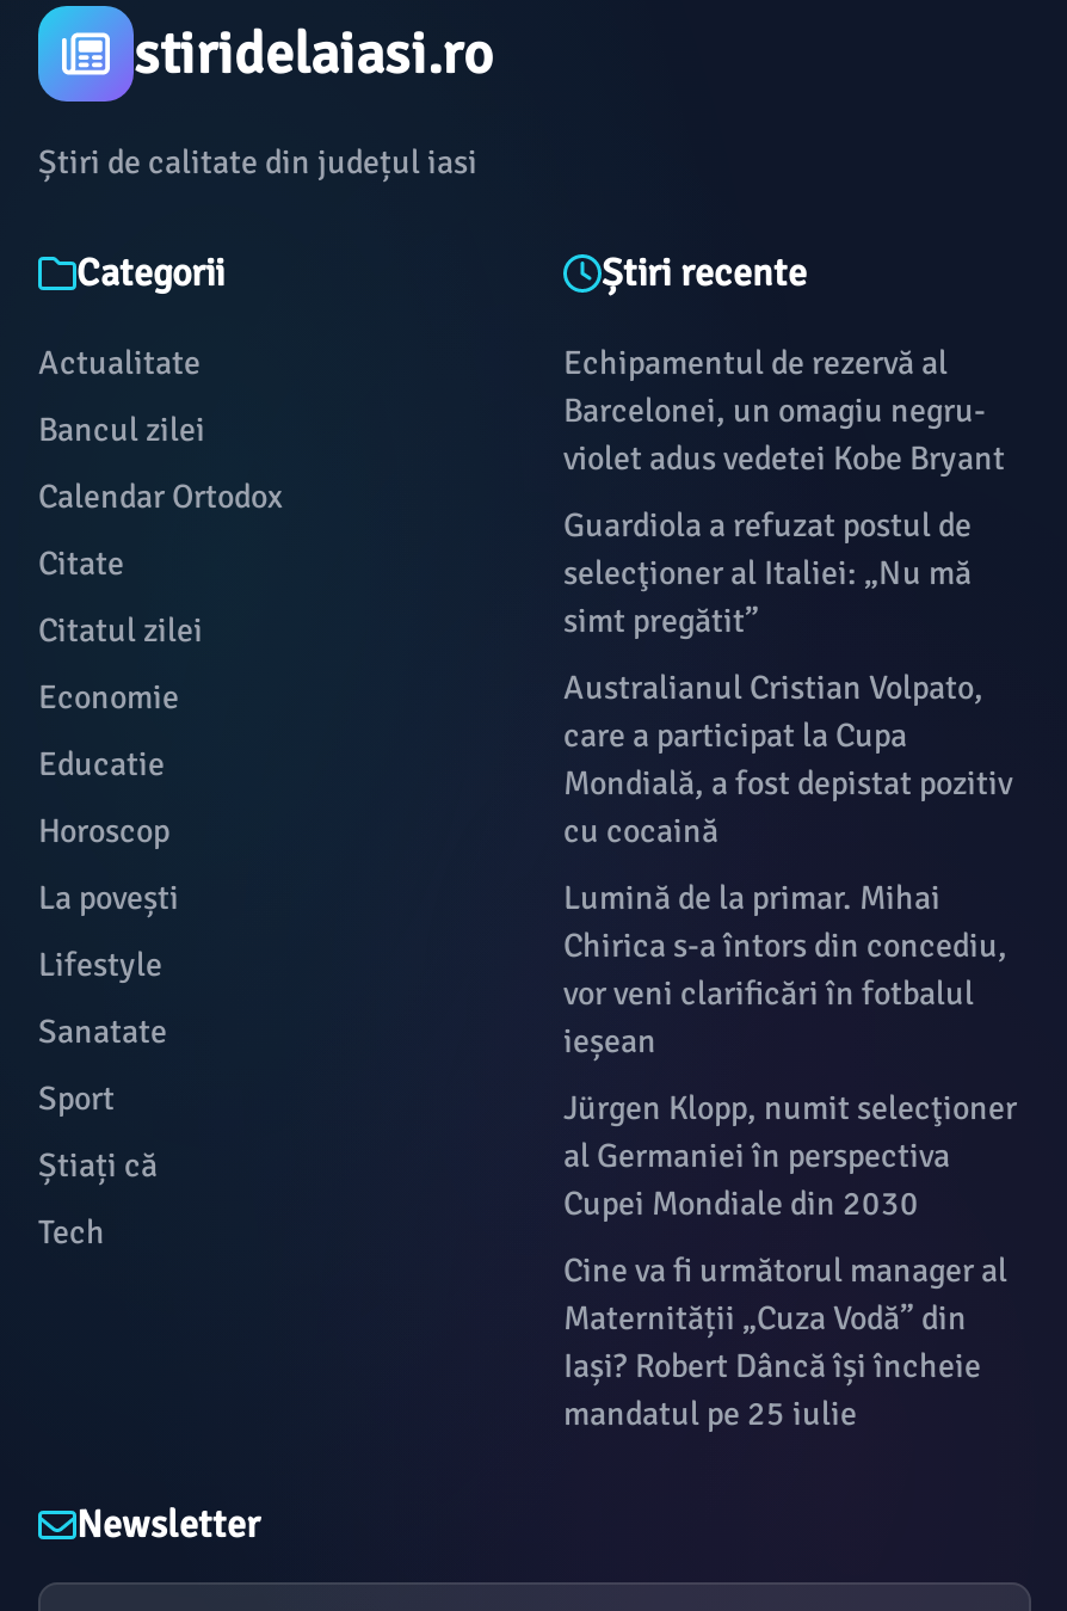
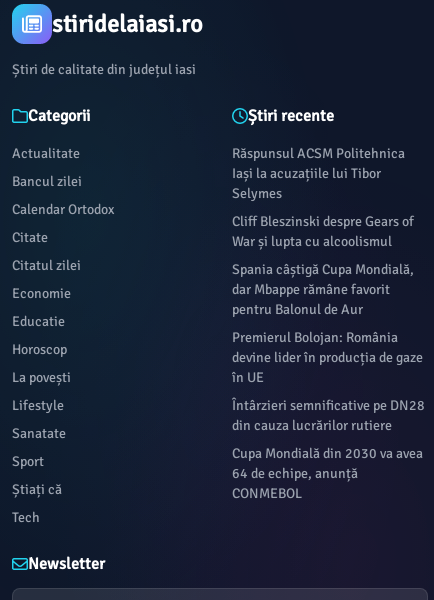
- Echipamentul de rezervă al
- Barcelonei, un omagiu negru-
- violet adus vedetei Kobe Bryant
+ Răspunsul ACSM Politehnica
+ Iași la acuzațiile lui Tibor
+ Selymes

- Guardiola a refuzat postul de
- selecţioner al Italiei: „Nu mă
- simt pregătit”
+ Cliff Bleszinski despre Gears of
+ War și lupta cu alcoolismul

- Australianul Cristian Volpato,
- care a participat la Cupa
- Mondială, a fost depistat pozitiv
- cu cocaină
+ Spania câștigă Cupa Mondială,
+ dar Mbappe rămâne favorit
+ pentru Balonul de Aur

- Lumină de la primar. Mihai
- Chirica s-a întors din concediu,
- vor veni clarificări în fotbalul
- ieșean
+ Premierul Bolojan: România
+ devine lider în producția de gaze
+ în UE

- Jürgen Klopp, numit selecţioner
- al Germaniei în perspectiva
- Cupei Mondiale din 2030
+ Întârzieri semnificative pe DN28
+ din cauza lucrărilor rutiere

- Cine va fi următorul manager al
- Maternității „Cuza Vodă” din
- Iași? Robert Dâncă își încheie
- mandatul pe 25 iulie
+ Cupa Mondială din 2030 va avea
+ 64 de echipe, anunță
+ CONMEBOL
